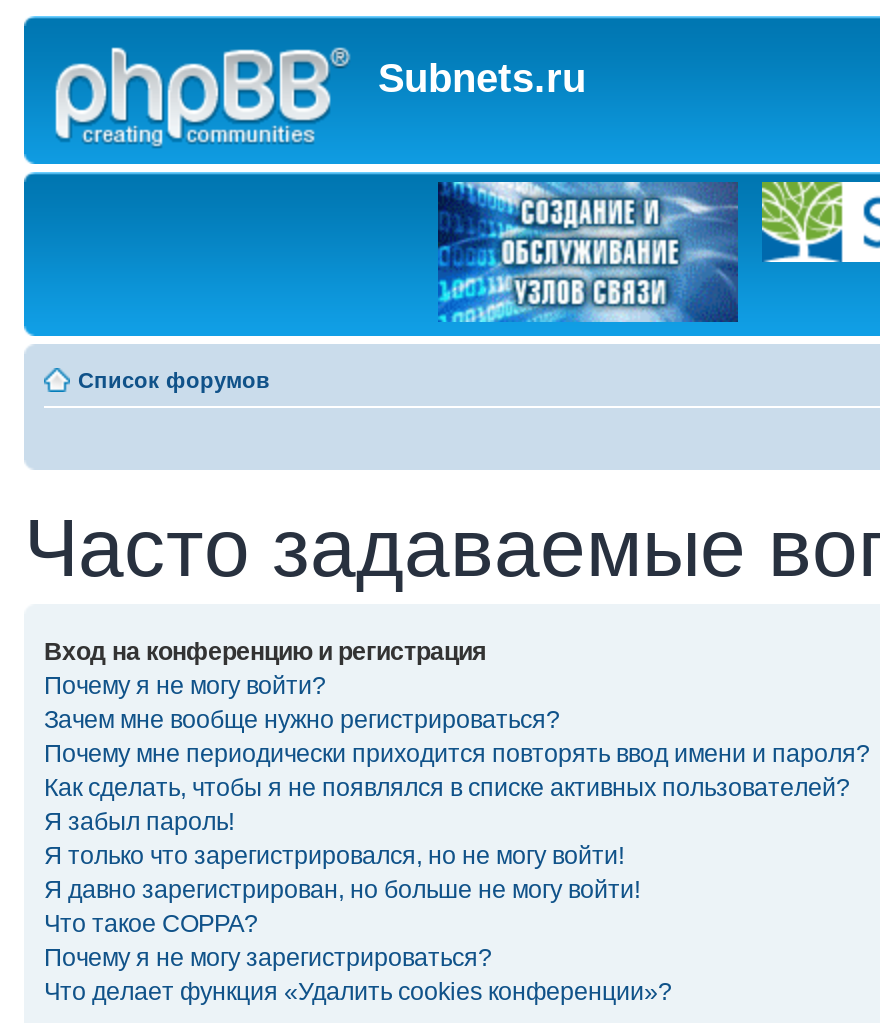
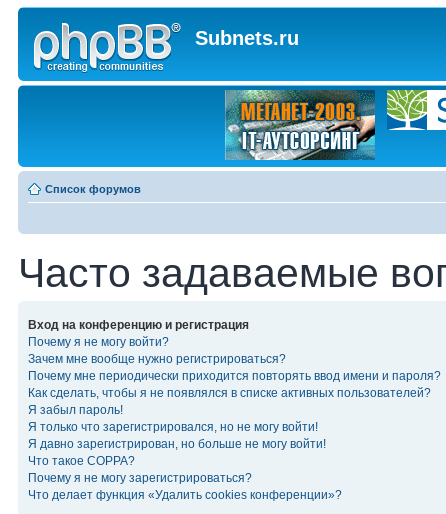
- [image]
+ [image]
